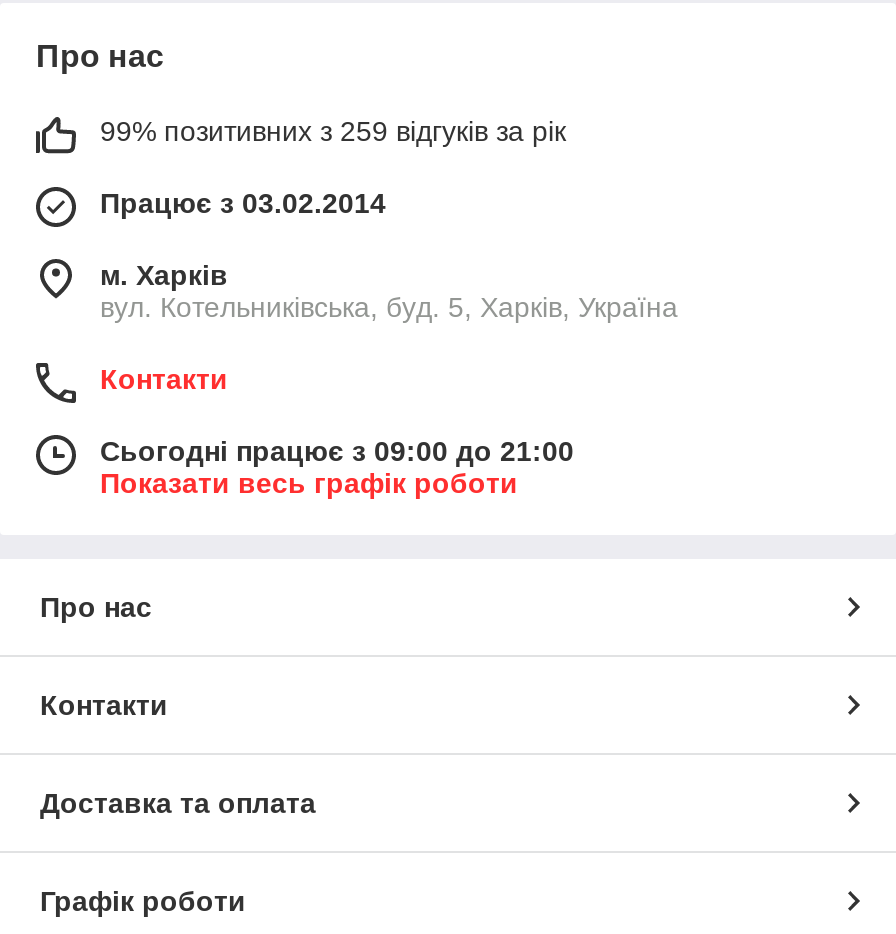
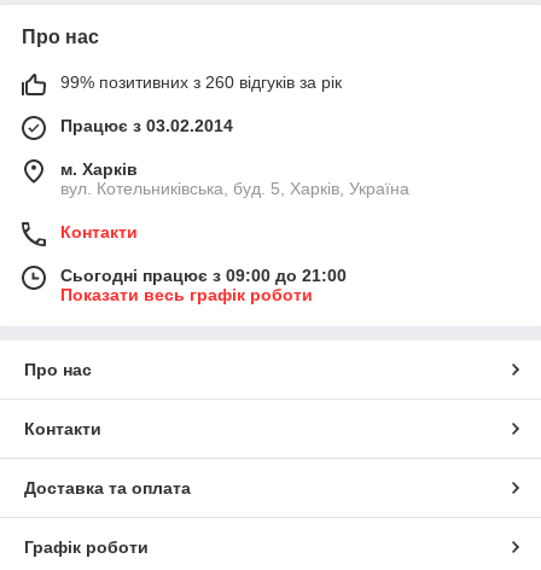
- 99% позитивних з 259 відгуків за рік
+ 99% позитивних з 260 відгуків за рік
